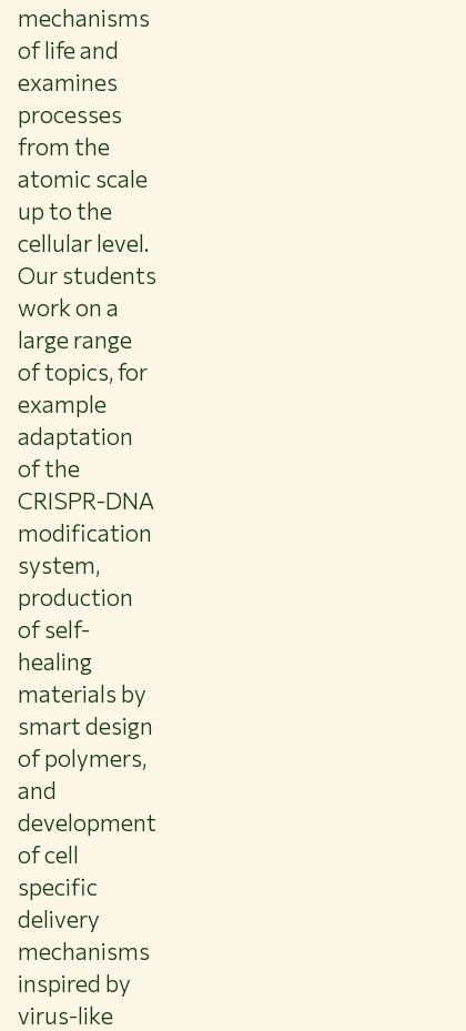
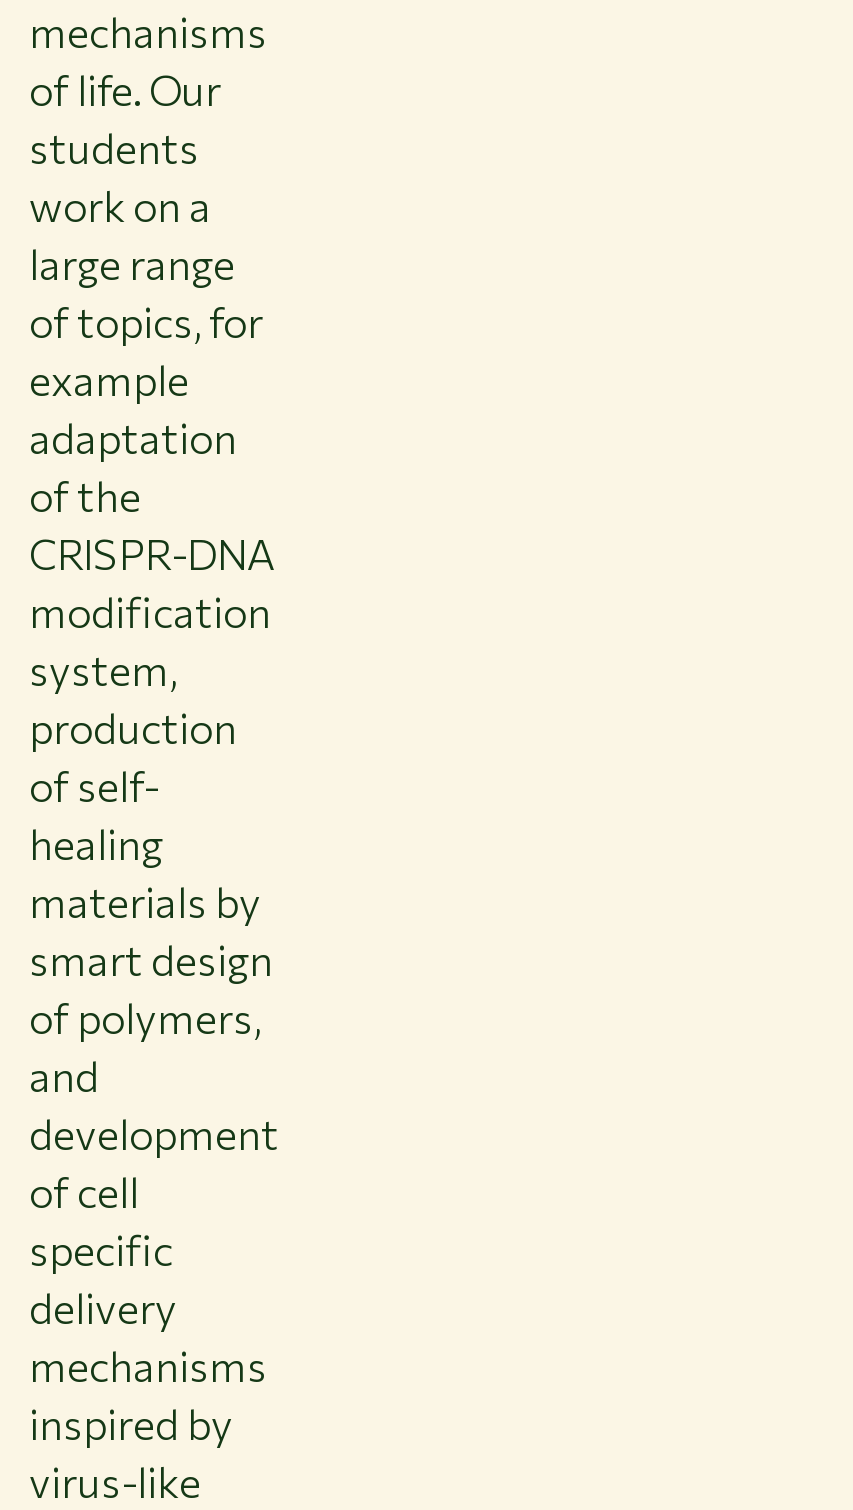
- of life and
- examines
- processes
- from the
- atomic scale
- up to the
- cellular level.
- Our students
+ of life. Our
+ students
